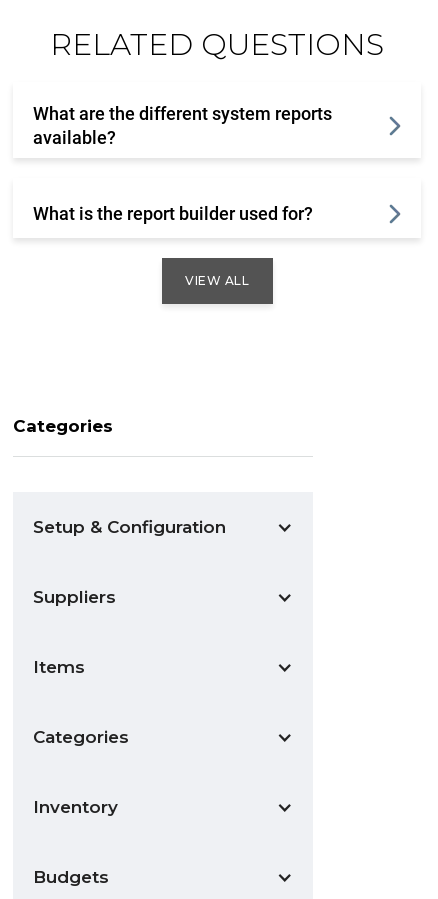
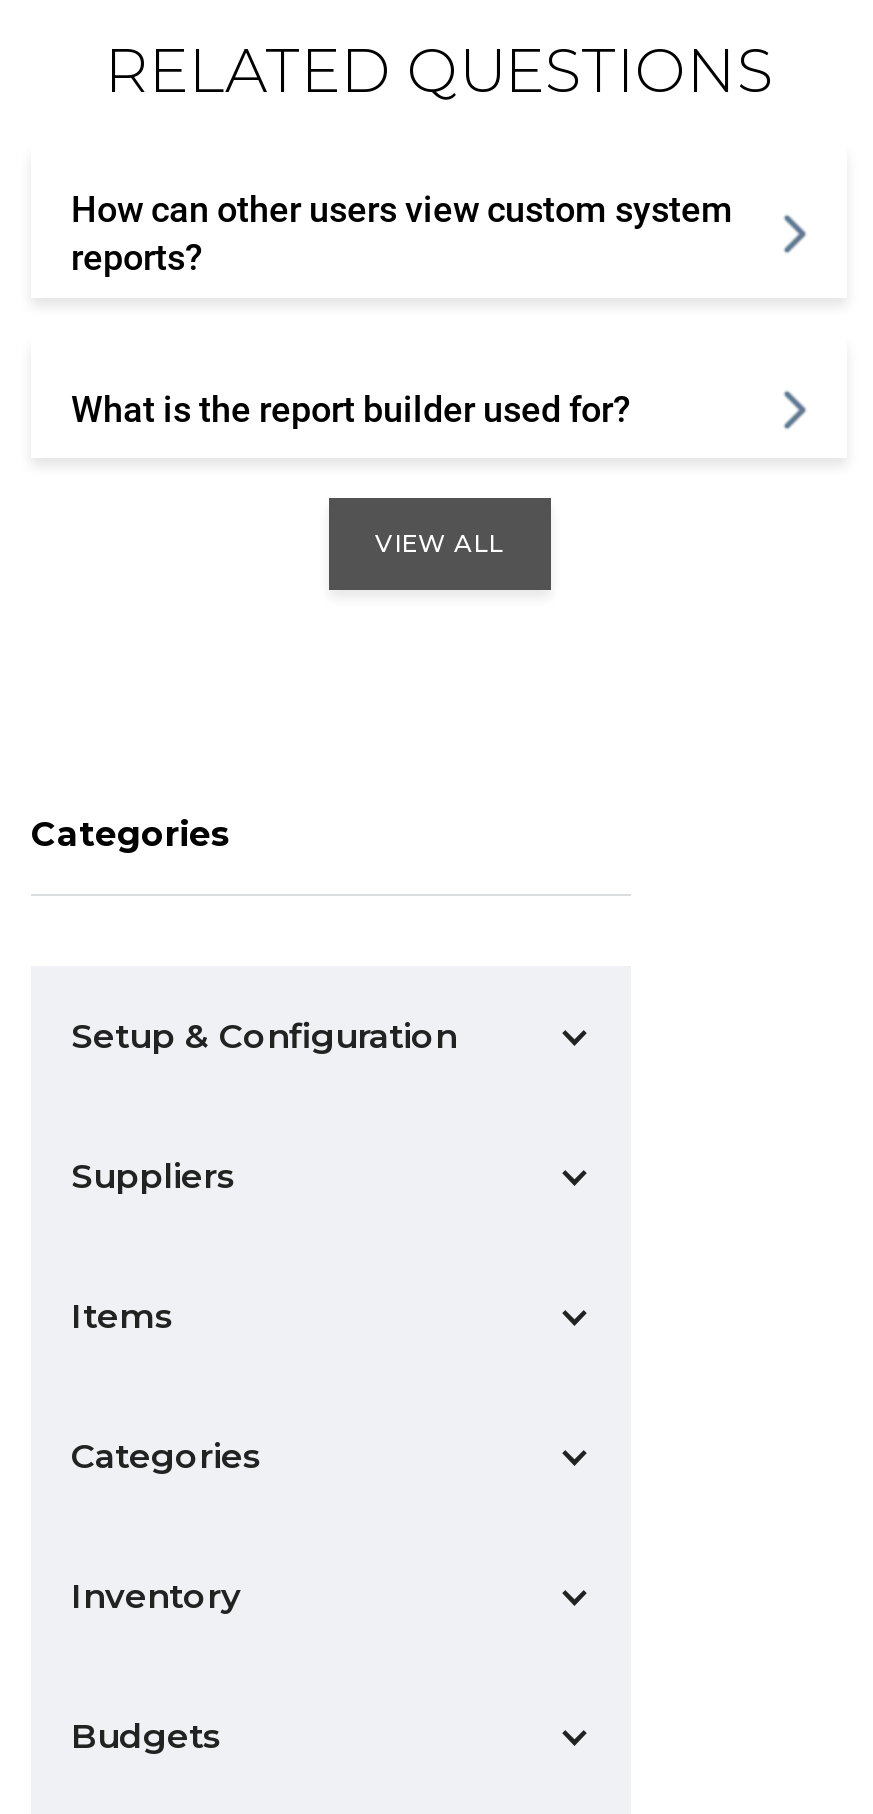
- What are the different system reports
- available?
+ How can other users view custom system
+ reports?
